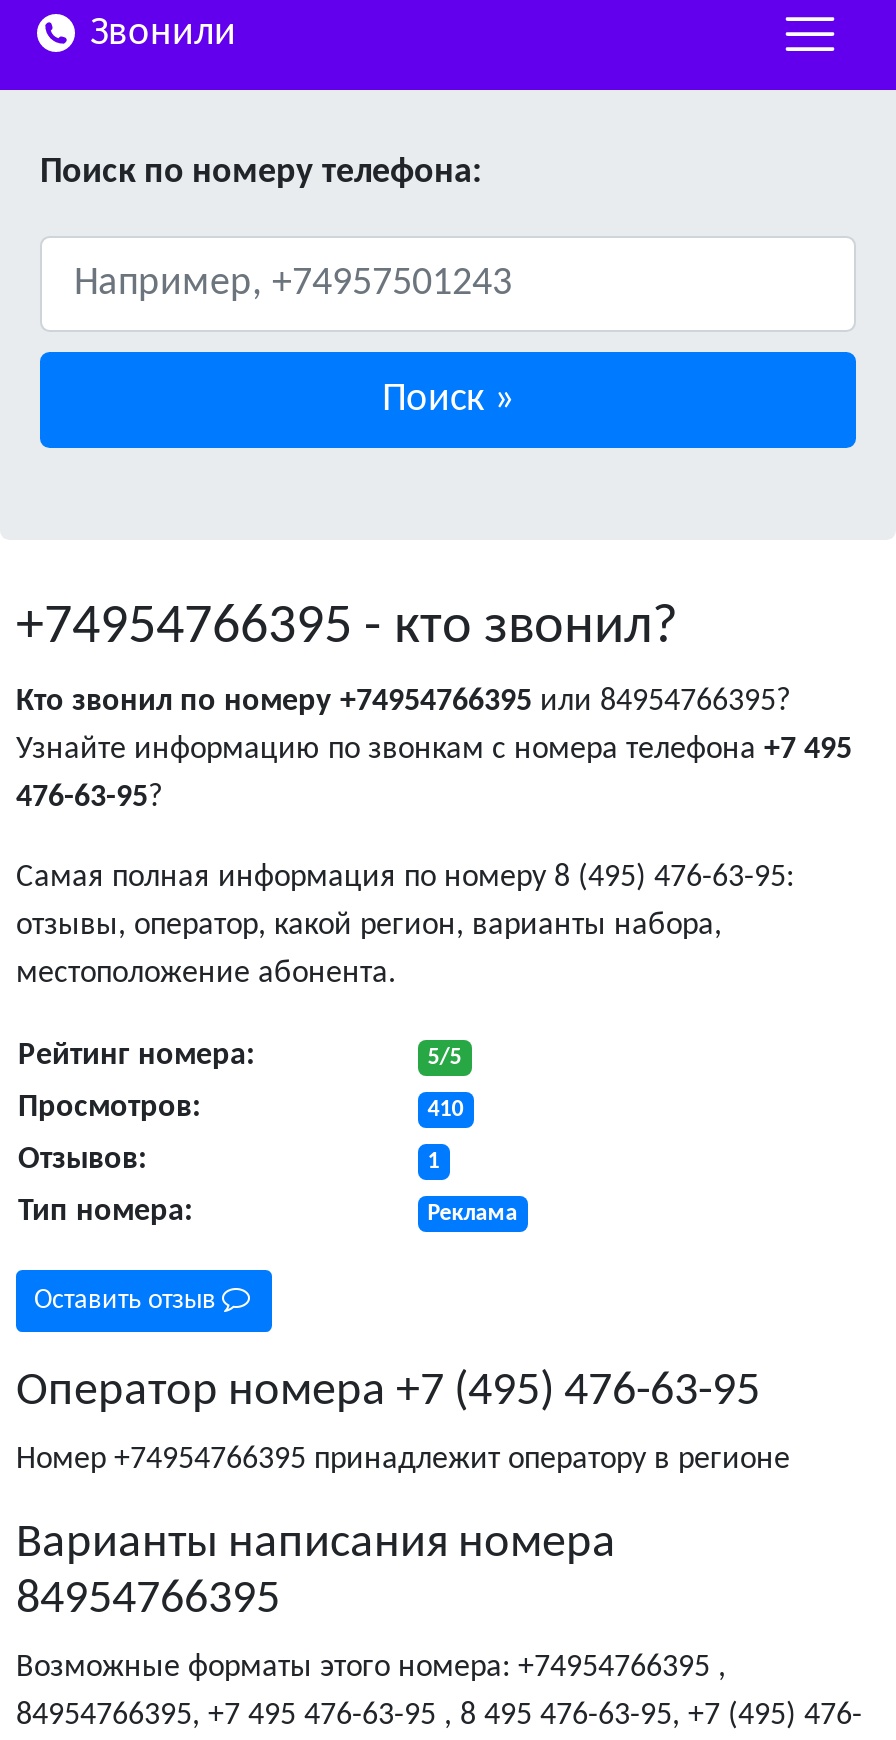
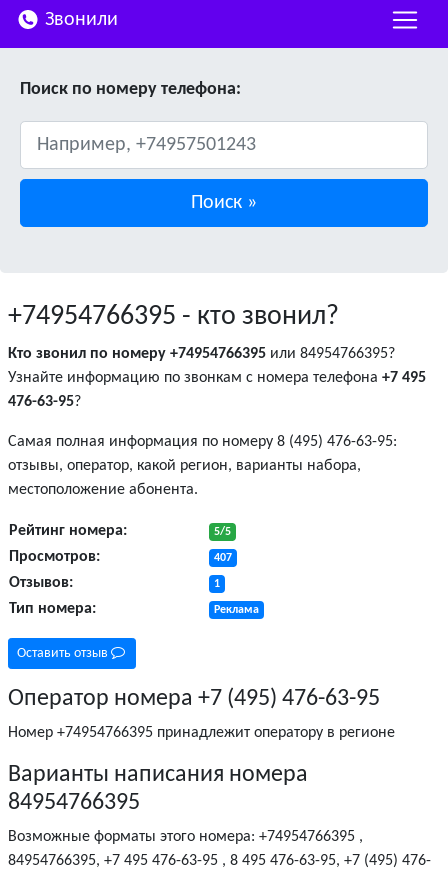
- 410
+ 407
